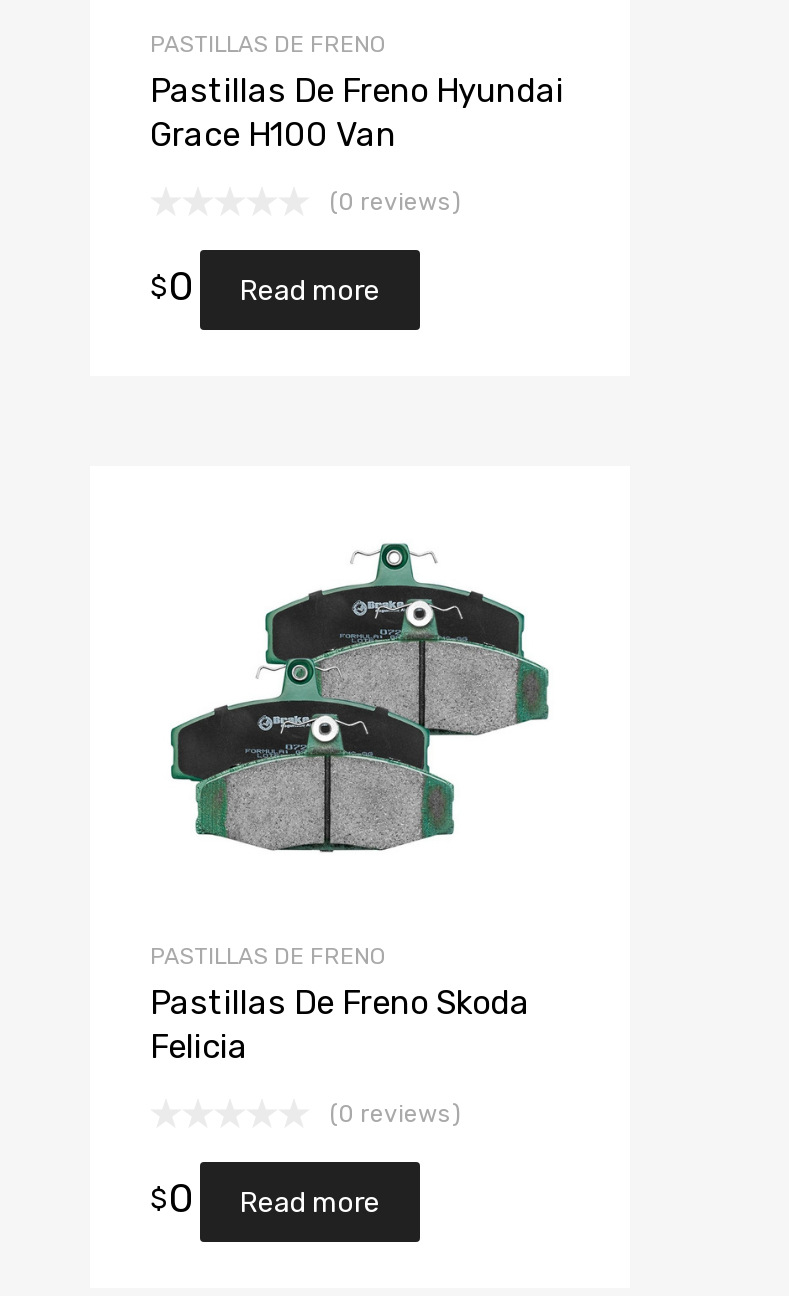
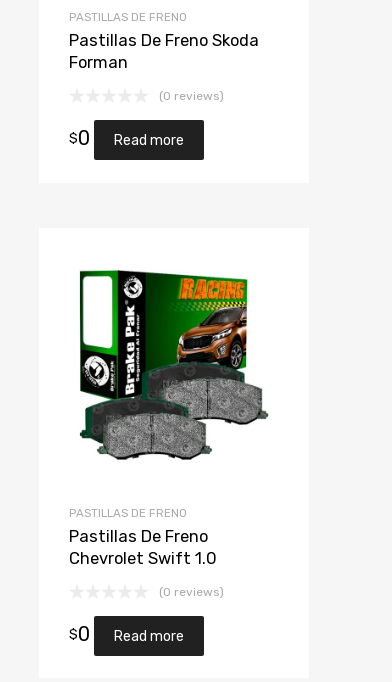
- Pastillas De Freno Hyundai
- Grace H100 Van
+ Forman

- [image]
+ [image]

moved up: Pastillas De Freno Skoda

- Felicia
+ Pastillas De Freno
+ Chevrolet Swift 1.0
